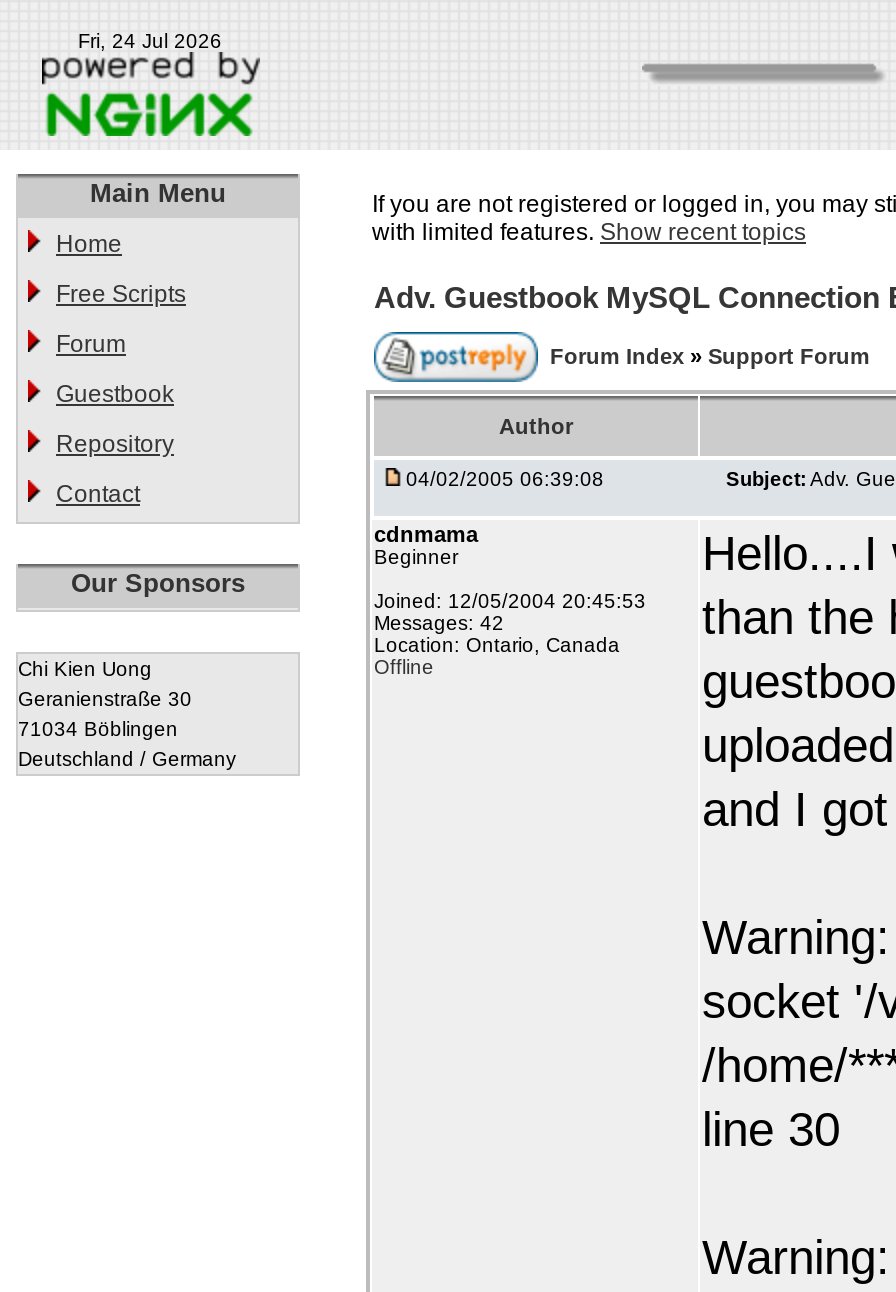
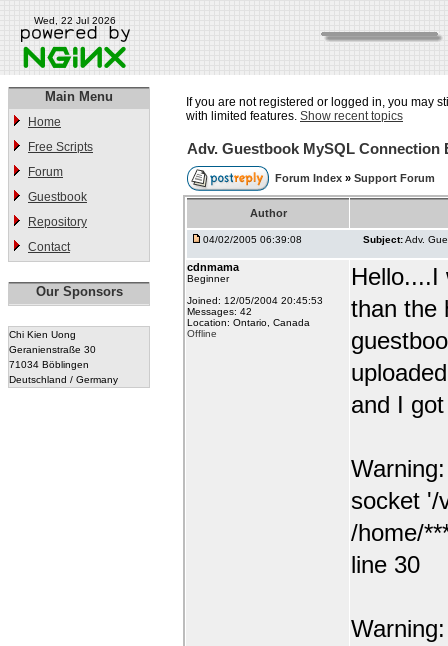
- Fri, 24 Jul 2026
+ Wed, 22 Jul 2026
